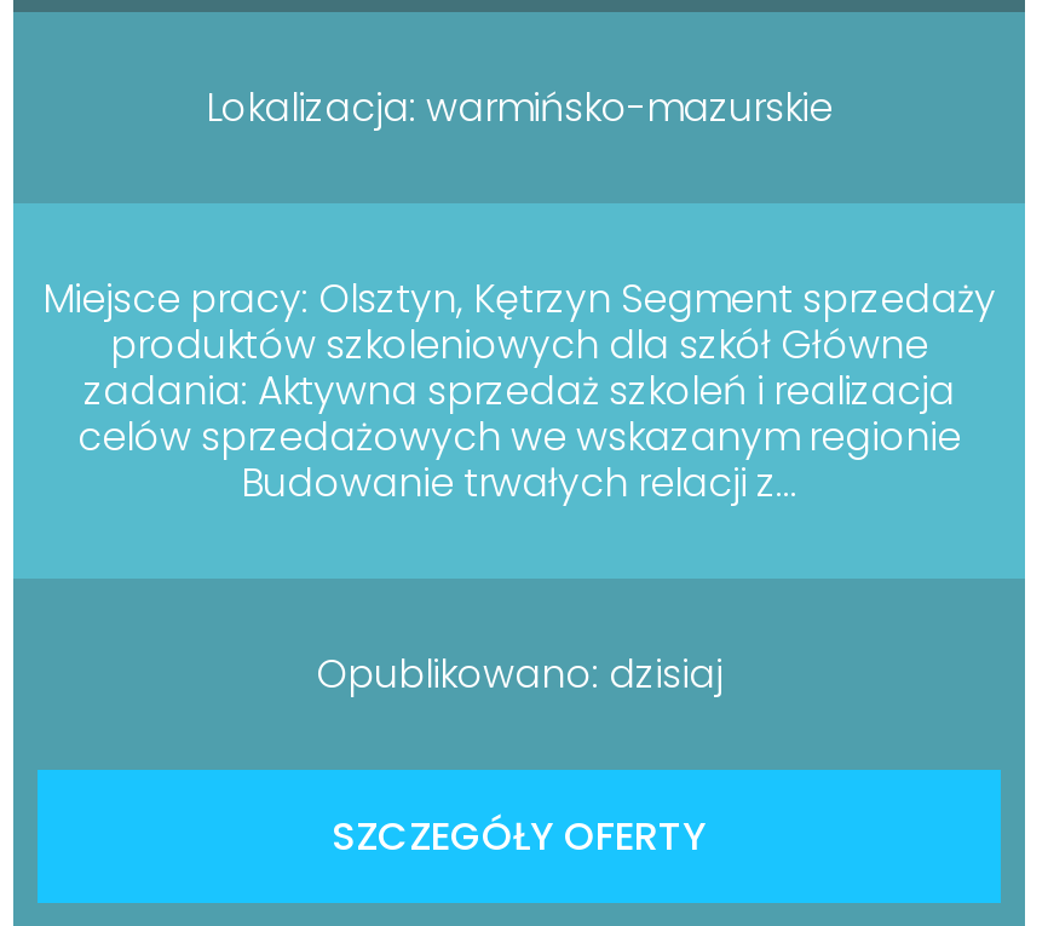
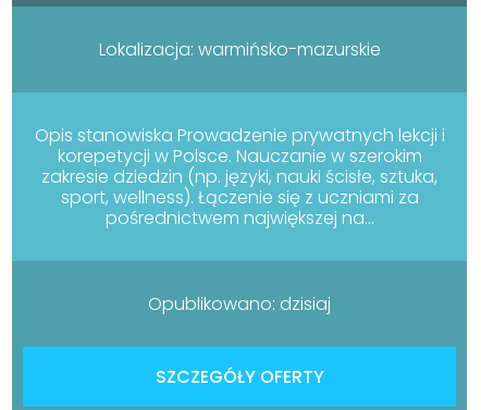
- Miejsce pracy: Olsztyn, Kętrzyn Segment sprzedaży
- produktów szkoleniowych dla szkół Główne
- zadania: Aktywna sprzedaż szkoleń i realizacja
- celów sprzedażowych we wskazanym regionie
- Budowanie trwałych relacji z...
+ Opis stanowiska Prowadzenie prywatnych lekcji i
+ korepetycji w Polsce. Nauczanie w szerokim
+ zakresie dziedzin (np. języki, nauki ścisłe, sztuka,
+ sport, wellness). Łączenie się z uczniami za
+ pośrednictwem największej na...
